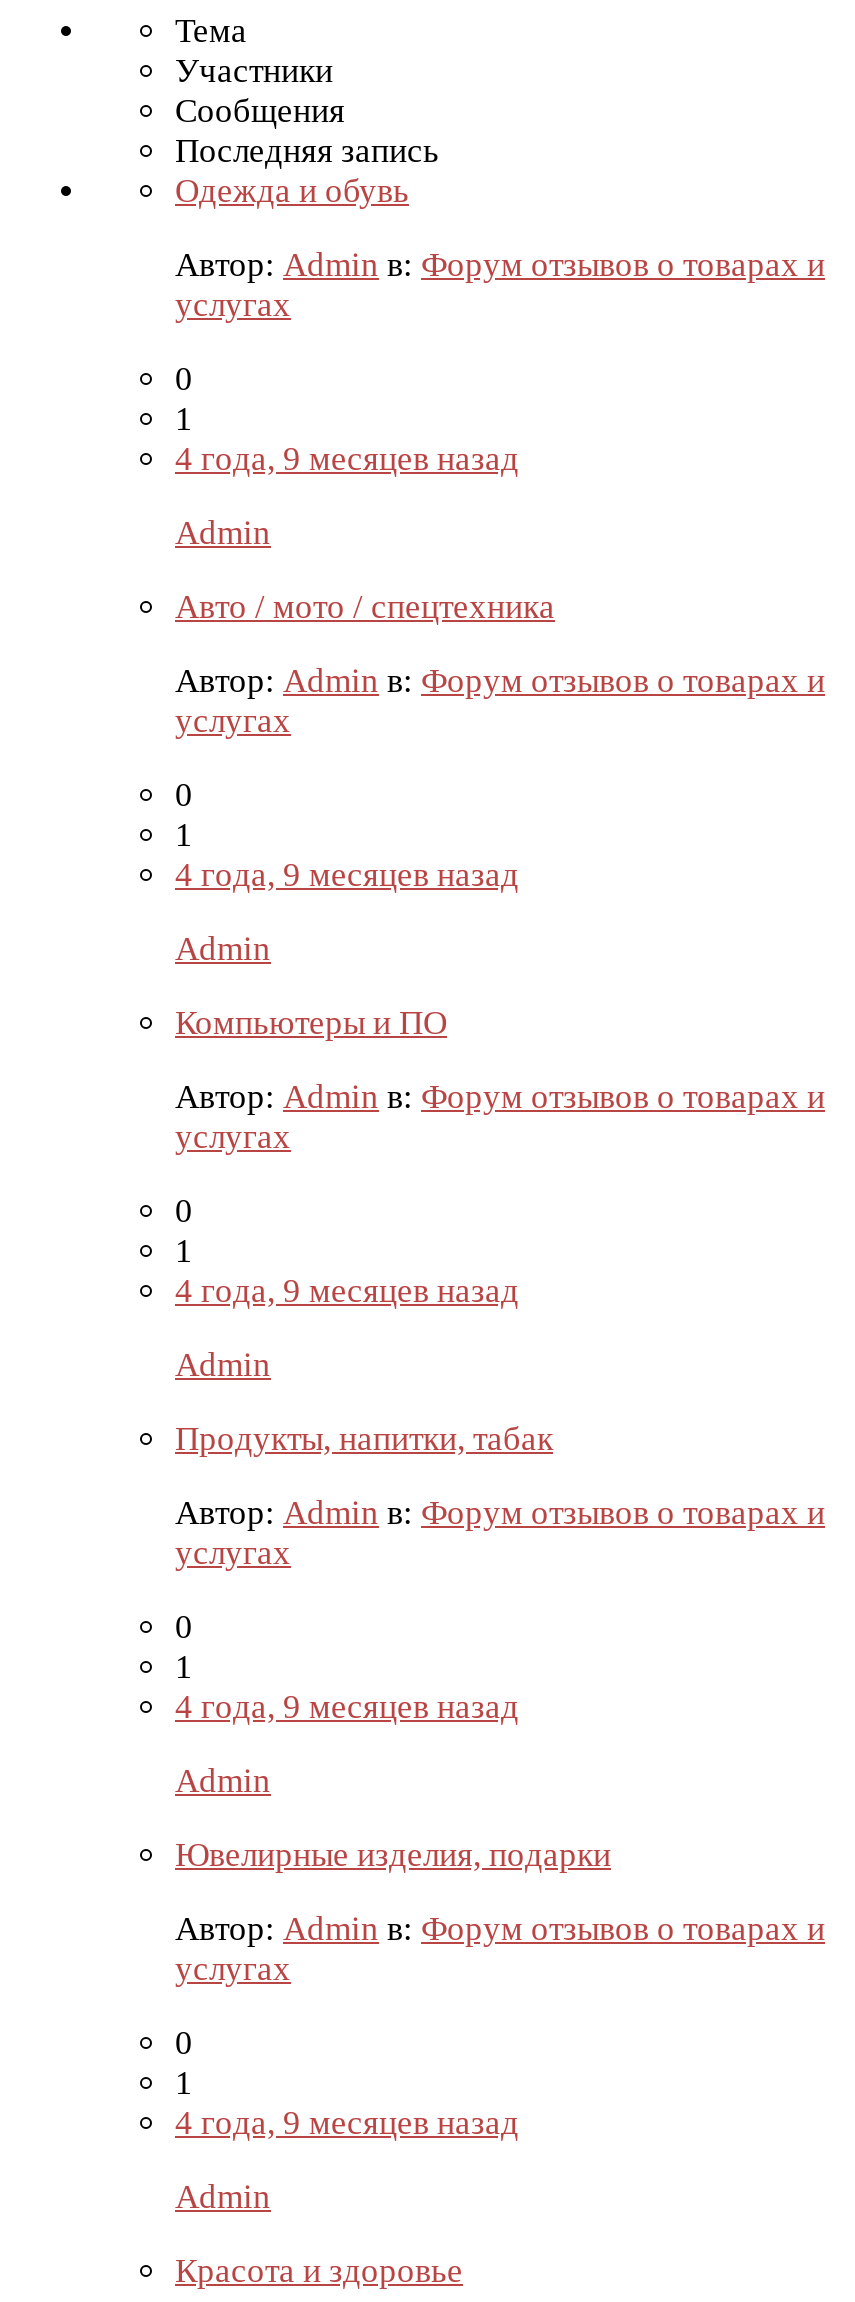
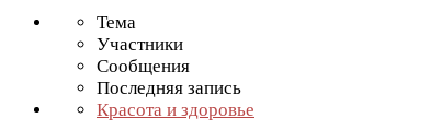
- Одежда и обувь
- Автор: Admin в: Форум отзывов о товарах и
- услугах
- 0
- 1
- 4 года, 9 месяцев назад
- Admin
- Авто / мото / спецтехника
- Автор: Admin в: Форум отзывов о товарах и
- услугах
- 0
- 1
- 4 года, 9 месяцев назад
- Admin
- Компьютеры и ПО
- Автор: Admin в: Форум отзывов о товарах и
- услугах
- 0
- 1
- 4 года, 9 месяцев назад
- Admin
- Продукты, напитки, табак
- Автор: Admin в: Форум отзывов о товарах и
- услугах
- 0
- 1
- 4 года, 9 месяцев назад
- Admin
- Ювелирные изделия, подарки
- Автор: Admin в: Форум отзывов о товарах и
- услугах
- 0
- 1
- 4 года, 9 месяцев назад
- Admin
